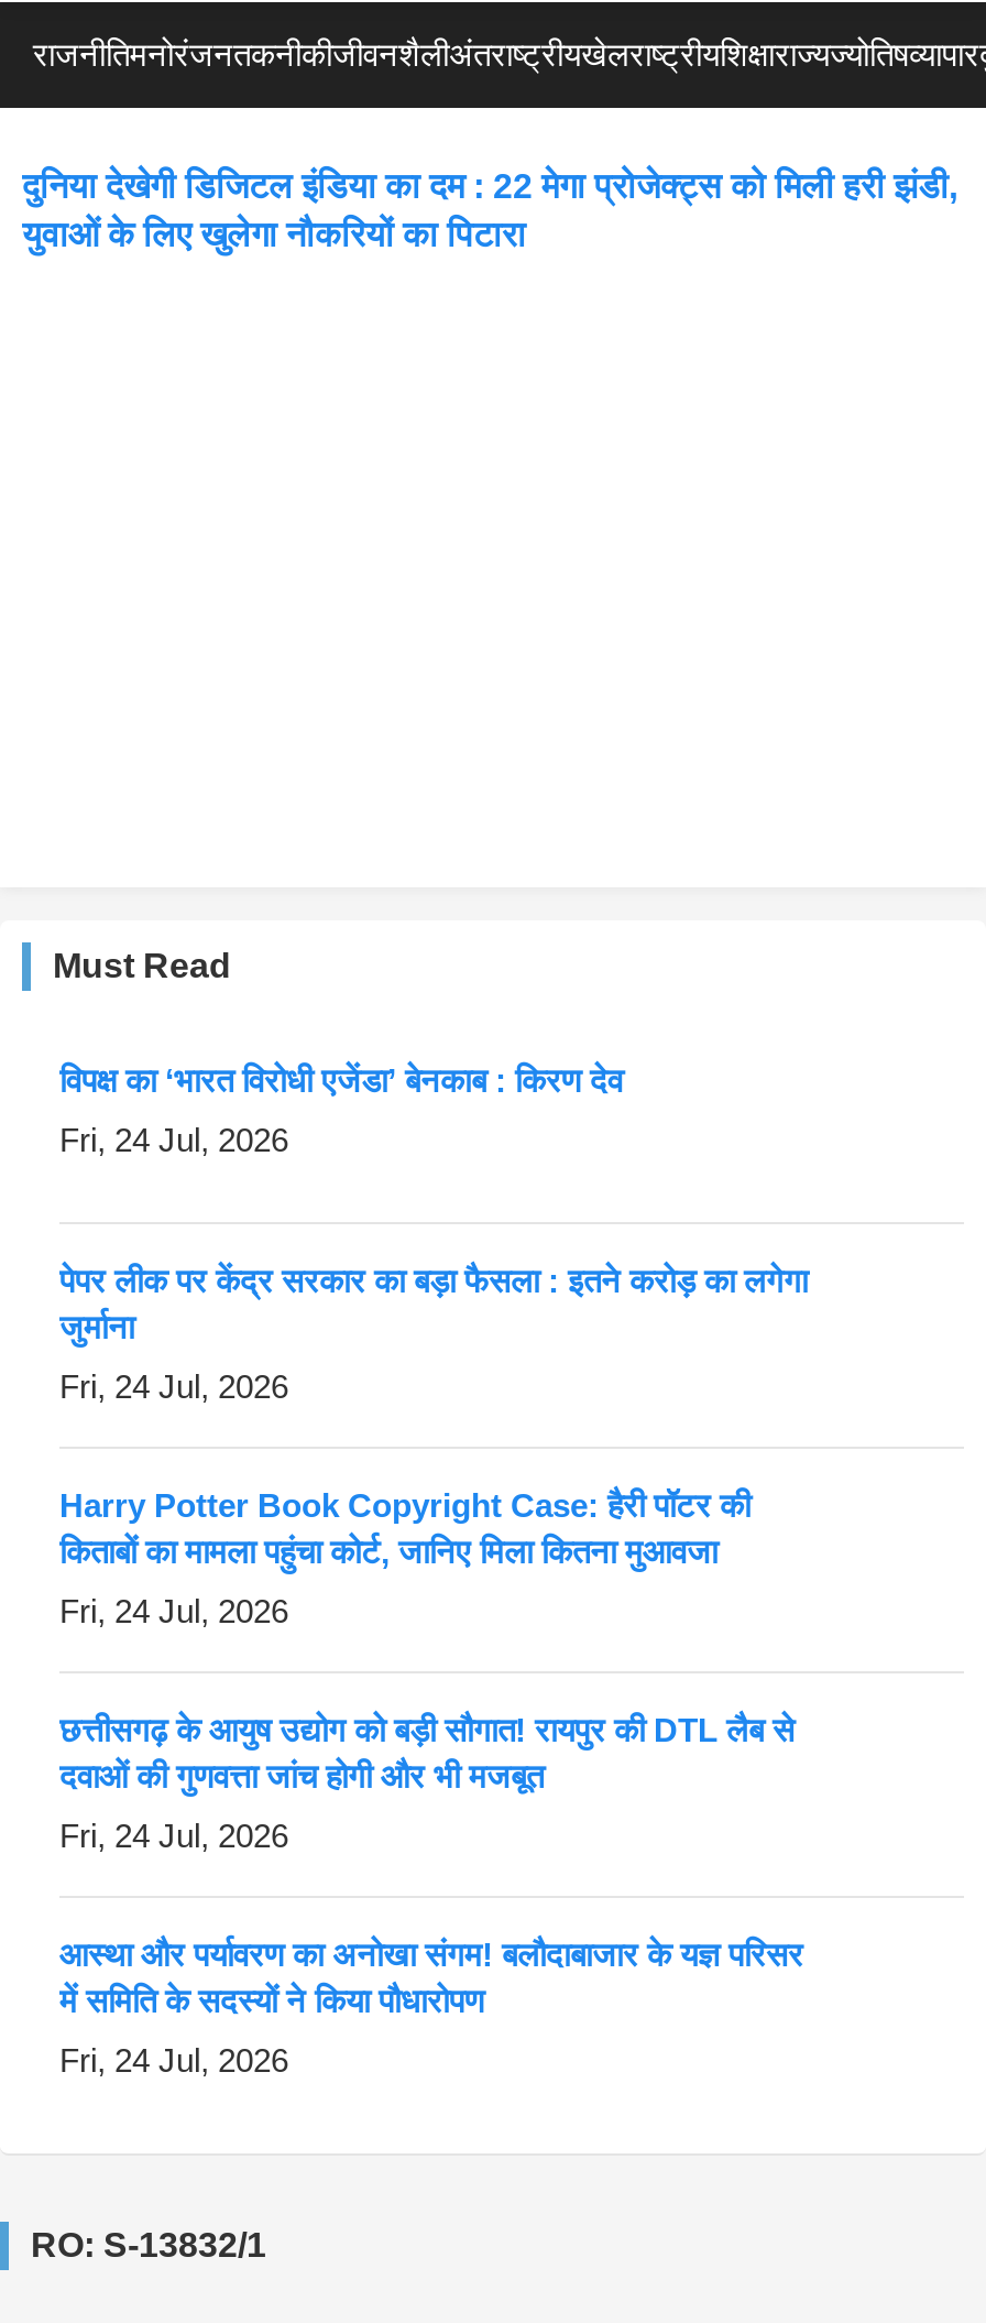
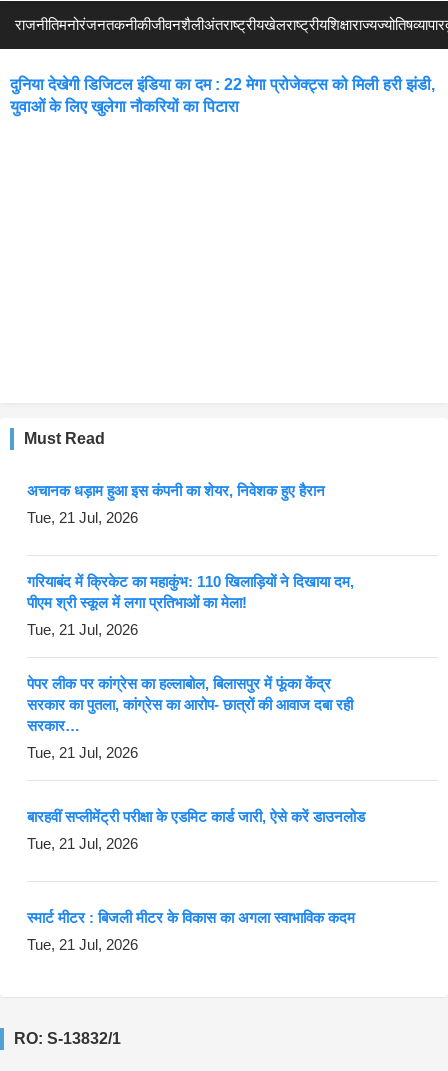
- विपक्ष का ‘भारत विरोधी एजेंडा’ बेनकाब : किरण देव
+ अचानक धड़ाम हुआ इस कंपनी का शेयर, निवेशक हुए हैरान

- Fri, 24 Jul, 2026
+ Tue, 21 Jul, 2026

- पेपर लीक पर केंद्र सरकार का बड़ा फैसला : इतने करोड़ का लगेगा
- जुर्माना
+ गरियाबंद में क्रिकेट का महाकुंभ: 110 खिलाड़ियों ने दिखाया दम,
+ पीएम श्री स्कूल में लगा प्रतिभाओं का मेला!

- Fri, 24 Jul, 2026
+ Tue, 21 Jul, 2026

- Harry Potter Book Copyright Case: हैरी पॉटर की
- किताबों का मामला पहुंचा कोर्ट, जानिए मिला कितना मुआवजा
+ पेपर लीक पर कांग्रेस का हल्लाबोल, बिलासपुर में फूंका केंद्र
+ सरकार का पुतला, कांग्रेस का आरोप- छात्रों की आवाज दबा रही
+ सरकार…

- Fri, 24 Jul, 2026
+ Tue, 21 Jul, 2026

- छत्तीसगढ़ के आयुष उद्योग को बड़ी सौगात! रायपुर की DTL लैब से
- दवाओं की गुणवत्ता जांच होगी और भी मजबूत
+ बारहवीं सप्लीमेंट्री परीक्षा के एडमिट कार्ड जारी, ऐसे करें डाउनलोड

- Fri, 24 Jul, 2026
+ Tue, 21 Jul, 2026

- आस्था और पर्यावरण का अनोखा संगम! बलौदाबाजार के यज्ञ परिसर
- में समिति के सदस्यों ने किया पौधारोपण
+ स्मार्ट मीटर : बिजली मीटर के विकास का अगला स्वाभाविक कदम

- Fri, 24 Jul, 2026
+ Tue, 21 Jul, 2026
